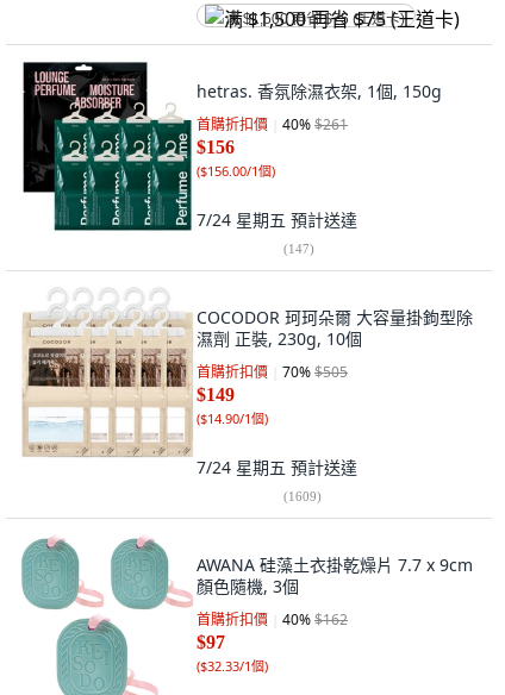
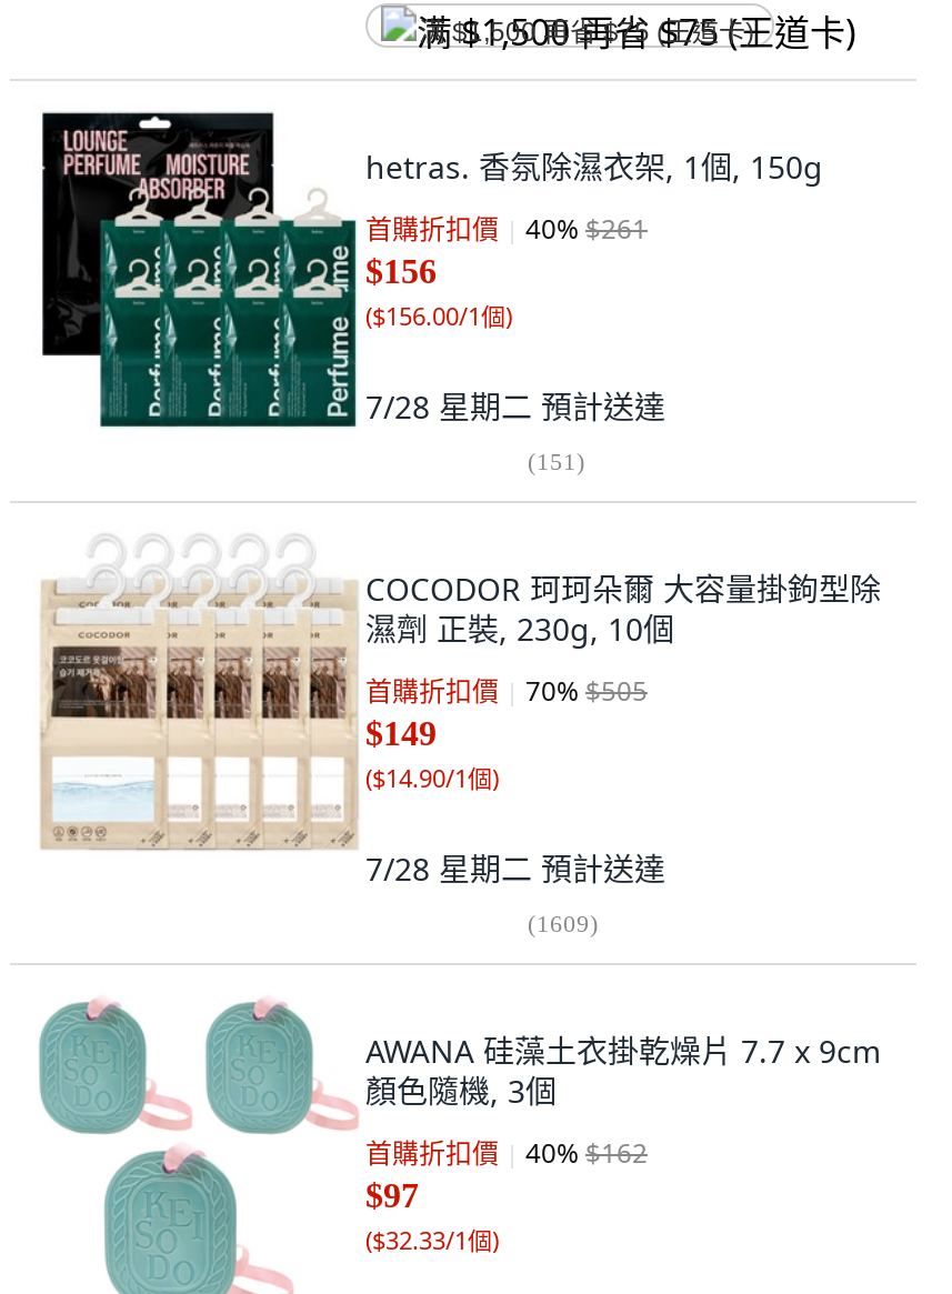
- 7/24 星期五預計送達
+ 7/28 星期二預計送達

- (147)
+ (151)

- 7/24 星期五預計送達
+ 7/28 星期二預計送達
